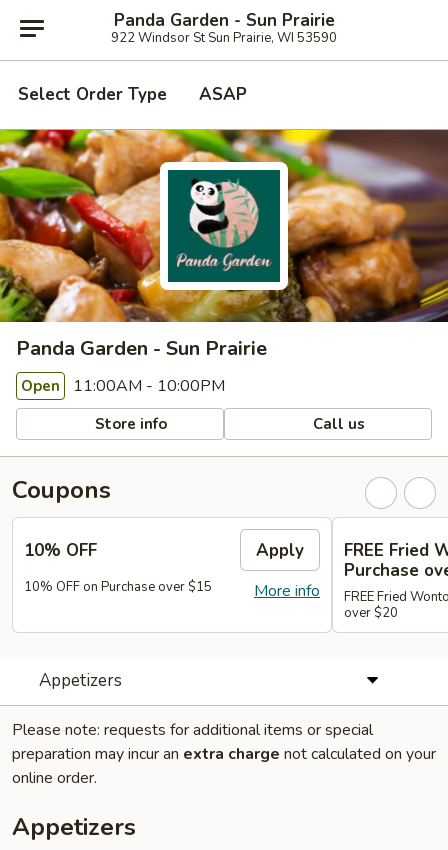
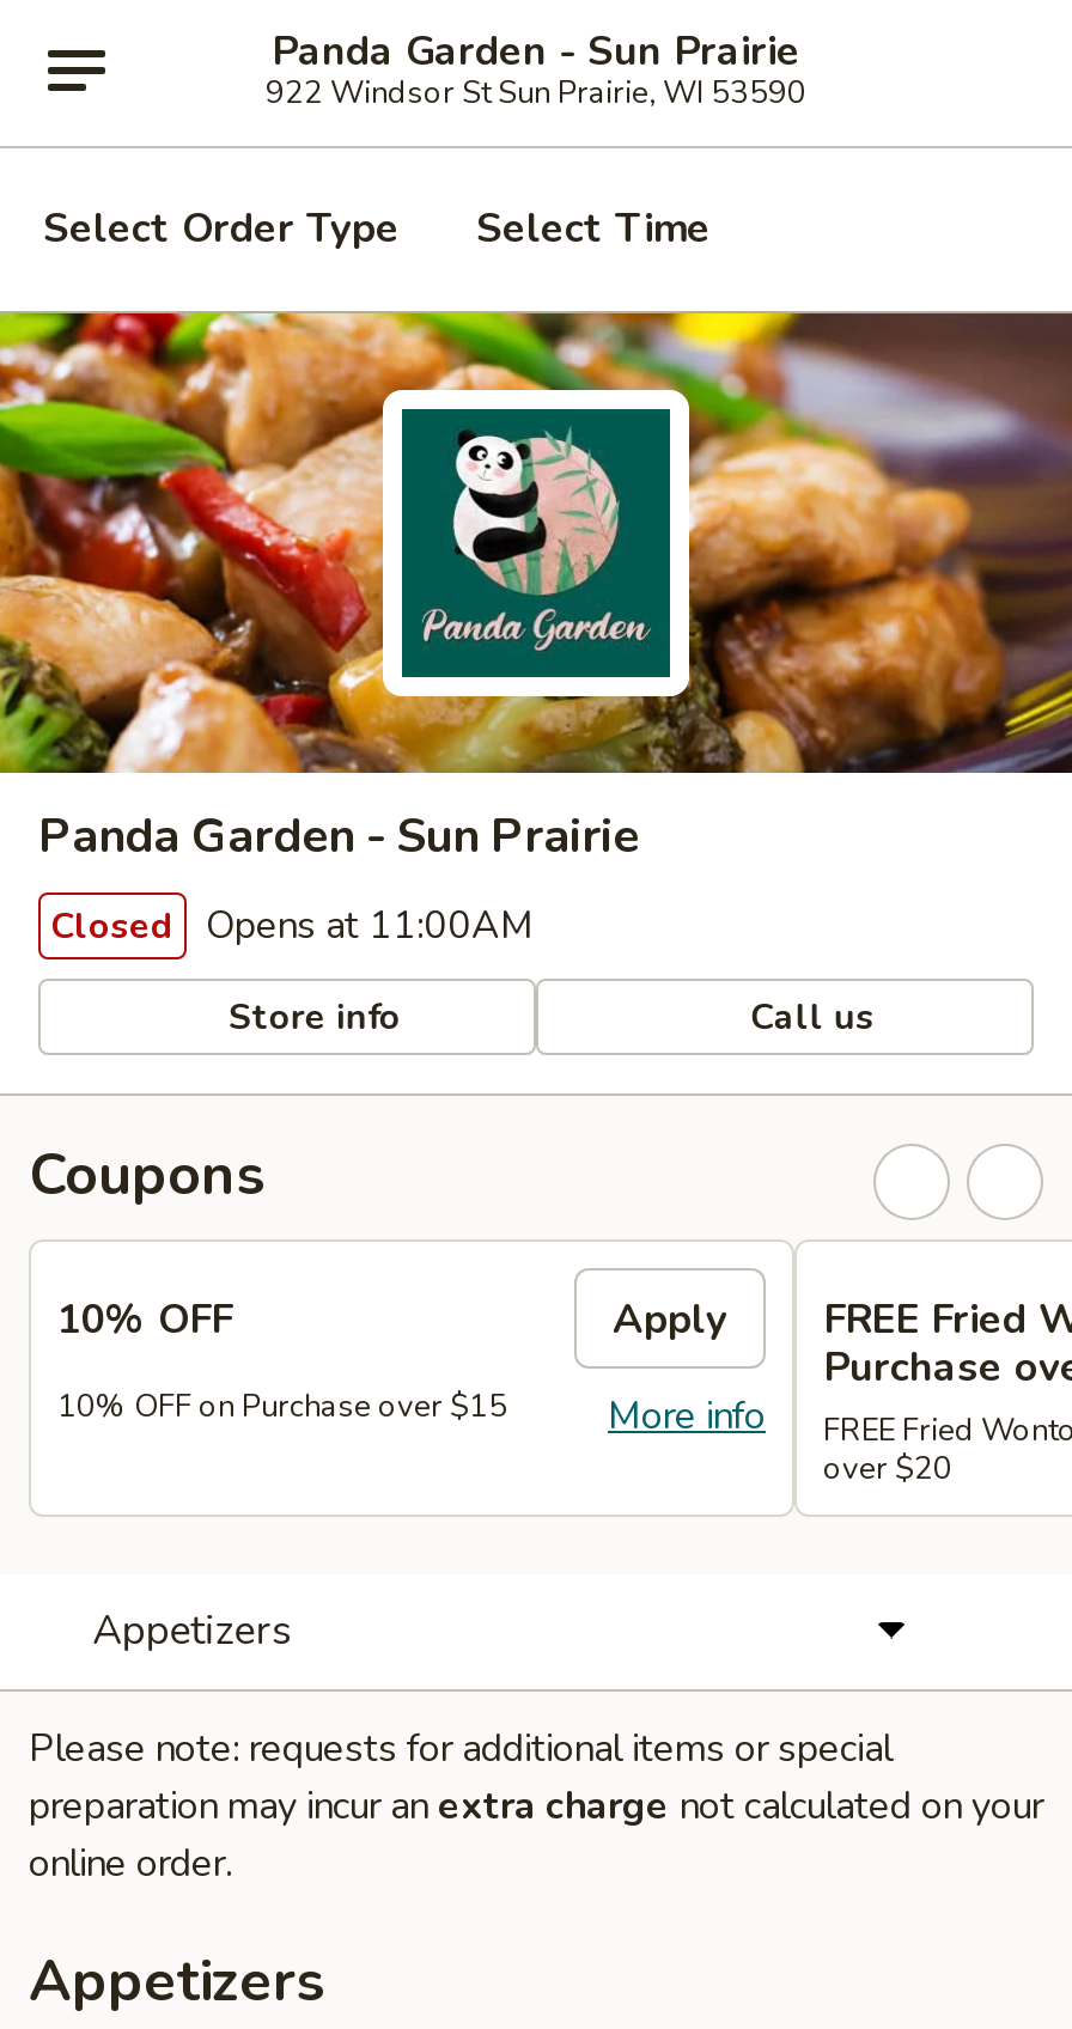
- ASAP
+ Select Time

- Open 11:00AM - 10:00PM
+ Closed Opens at 11:00AM
